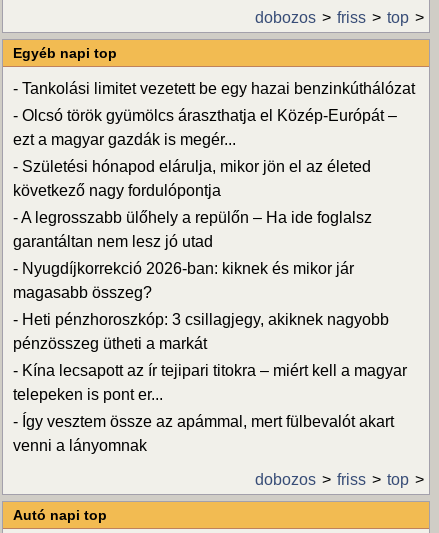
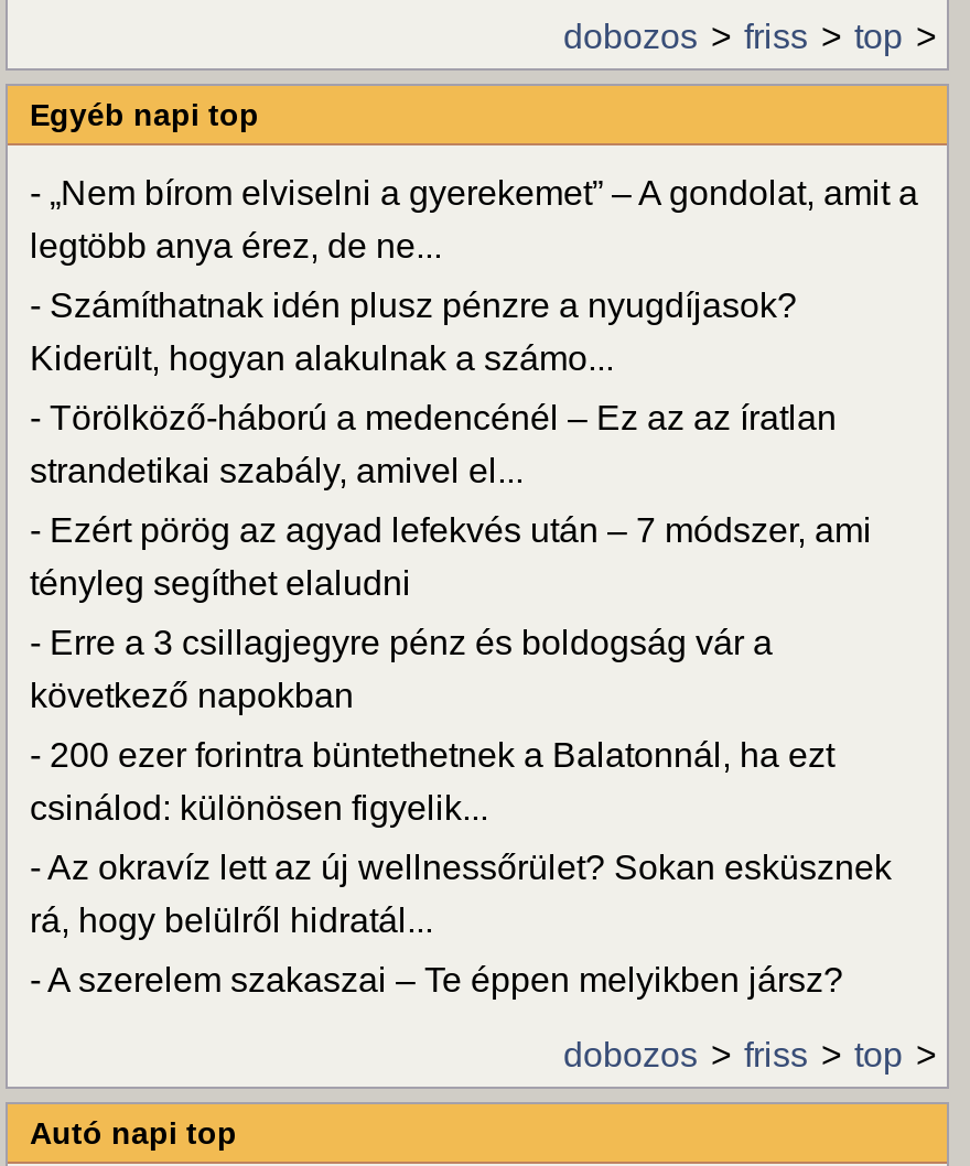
- - Tankolási limitet vezetett be egy hazai benzinkúthálózat
+ - „Nem bírom elviselni a gyerekemet” – A gondolat, amit a
+ legtöbb anya érez, de ne...

- - Olcsó török gyümölcs áraszthatja el Közép-Európát –
- ezt a magyar gazdák is megér...
+ - Számíthatnak idén plusz pénzre a nyugdíjasok?
+ Kiderült, hogyan alakulnak a számo...

- - Születési hónapod elárulja, mikor jön el az életed
- következő nagy fordulópontja
+ - Törölköző-háború a medencénél – Ez az az íratlan
+ strandetikai szabály, amivel el...

- - A legrosszabb ülőhely a repülőn – Ha ide foglalsz
- garantáltan nem lesz jó utad
+ - Ezért pörög az agyad lefekvés után – 7 módszer, ami
+ tényleg segíthet elaludni

- - Nyugdíjkorrekció 2026-ban: kiknek és mikor jár
- magasabb összeg?
+ - Erre a 3 csillagjegyre pénz és boldogság vár a
+ következő napokban

- - Heti pénzhoroszkóp: 3 csillagjegy, akiknek nagyobb
- pénzösszeg ütheti a markát
+ - 200 ezer forintra büntethetnek a Balatonnál, ha ezt
+ csinálod: különösen figyelik...

- - Kína lecsapott az ír tejipari titokra – miért kell a magyar
- telepeken is pont er...
+ - Az okravíz lett az új wellnessőrület? Sokan esküsznek
+ rá, hogy belülről hidratál...

- - Így vesztem össze az apámmal, mert fülbevalót akart
- venni a lányomnak
+ - A szerelem szakaszai – Te éppen melyikben jársz?
